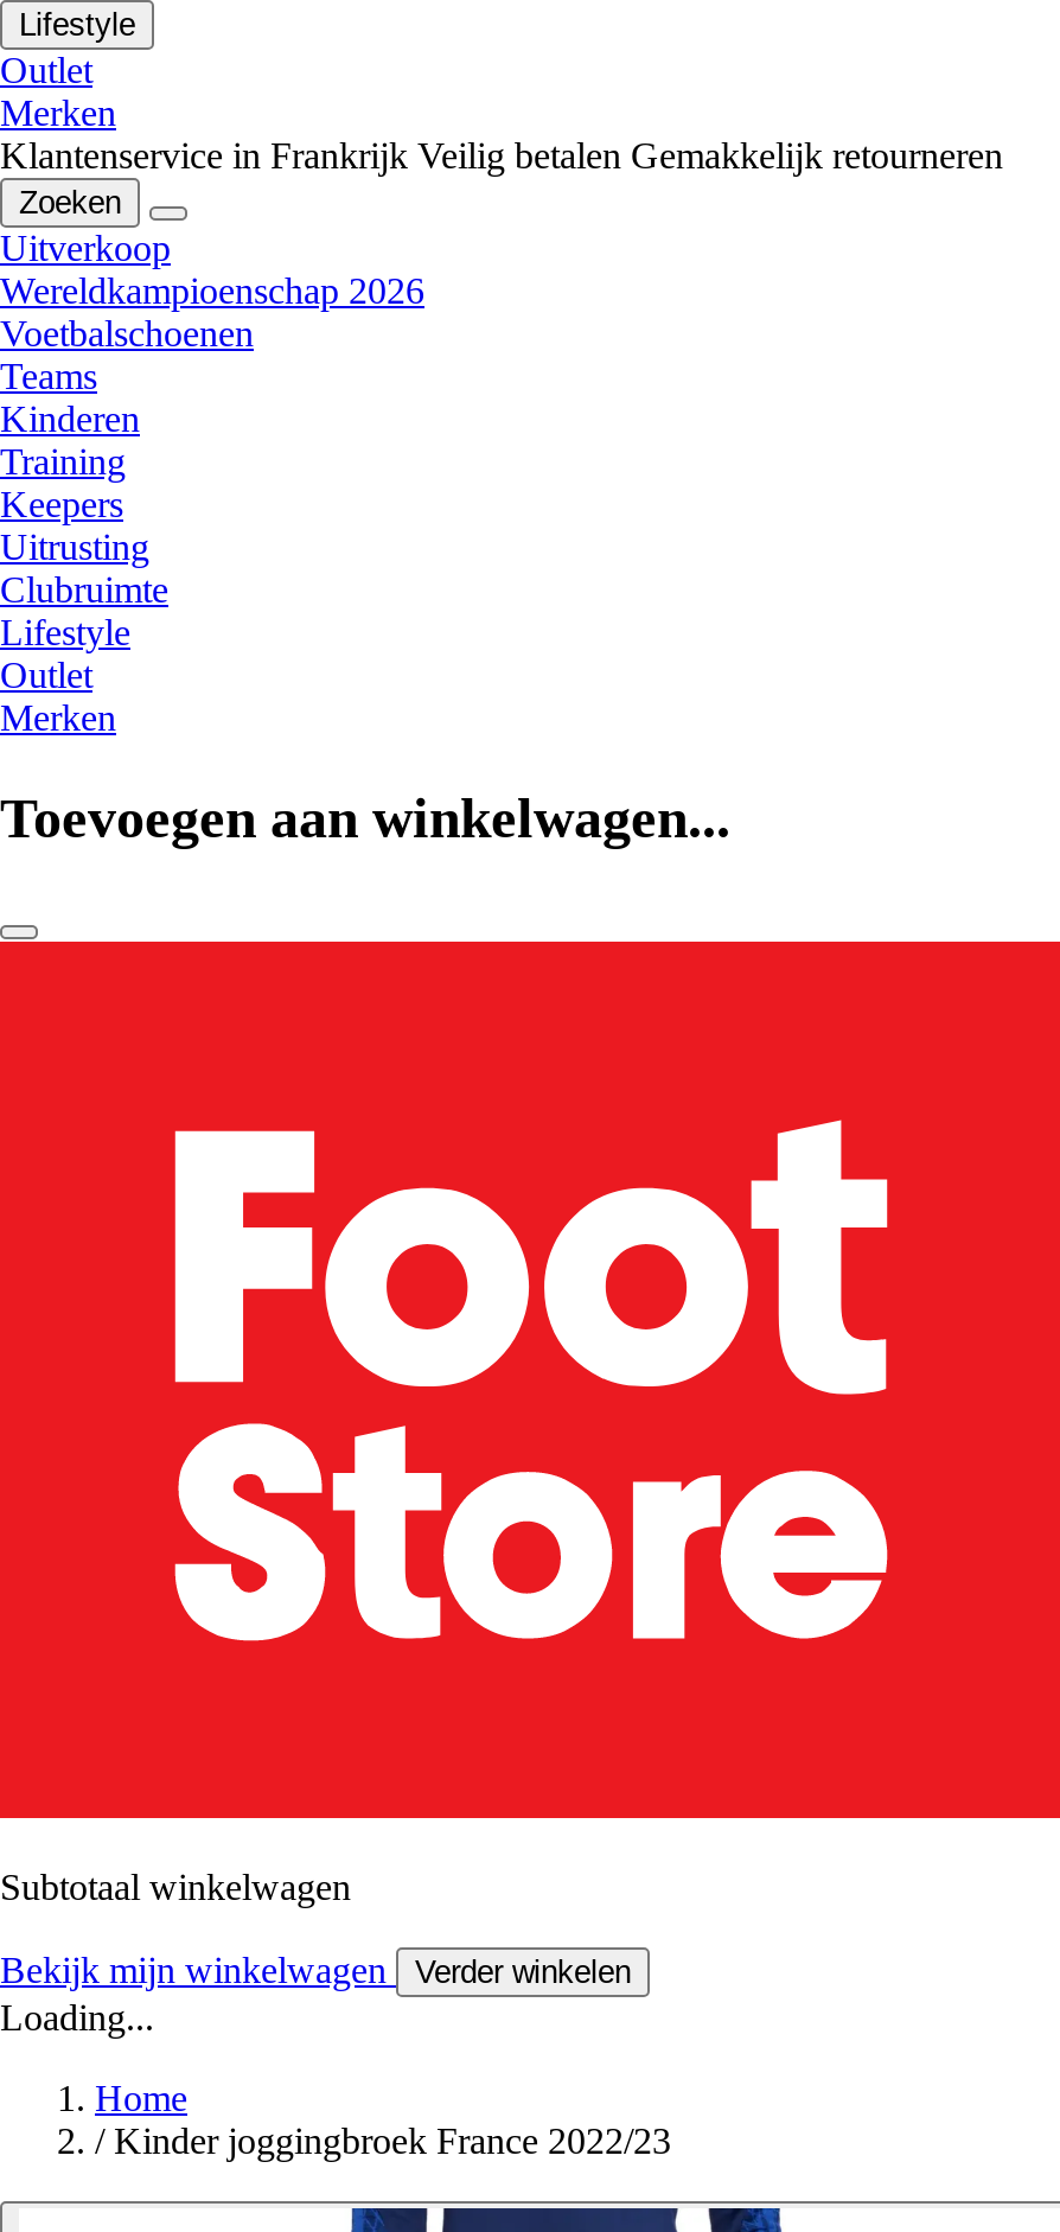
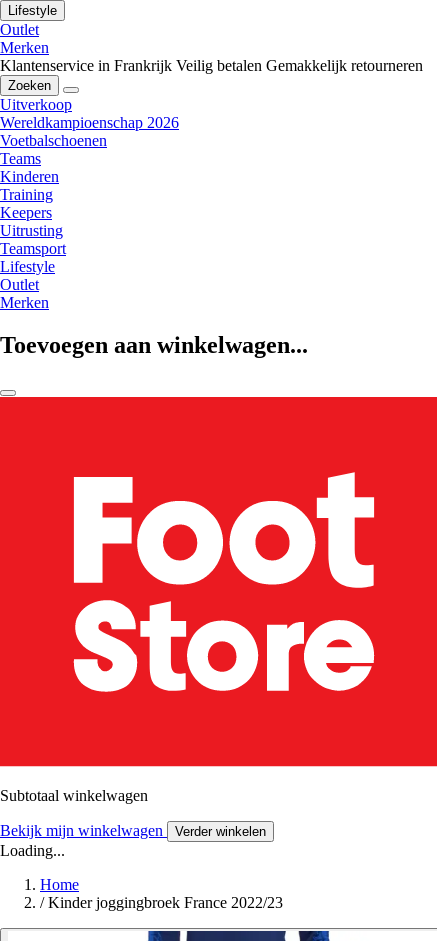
- Clubruimte
+ Teamsport
